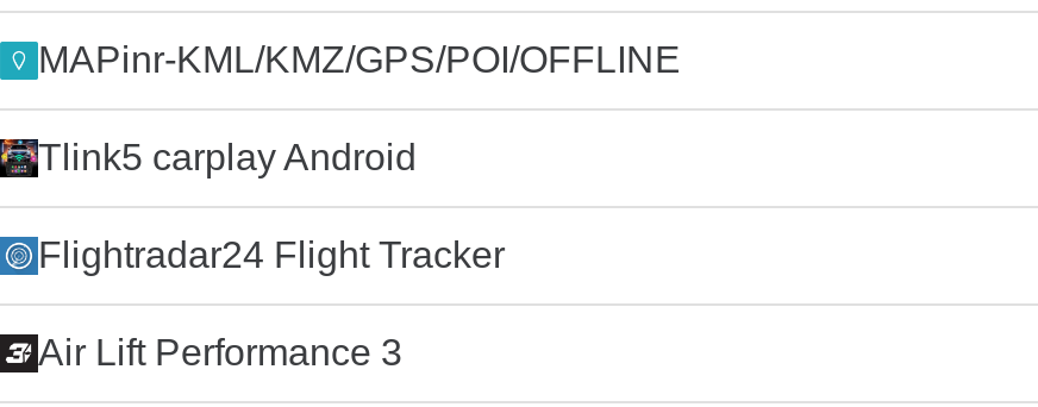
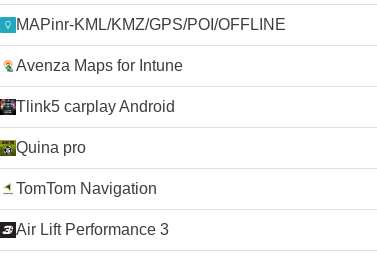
+ Avenza Maps for Intune

- Flightradar24 Flight Tracker
+ Quina pro
+ TomTom Navigation
